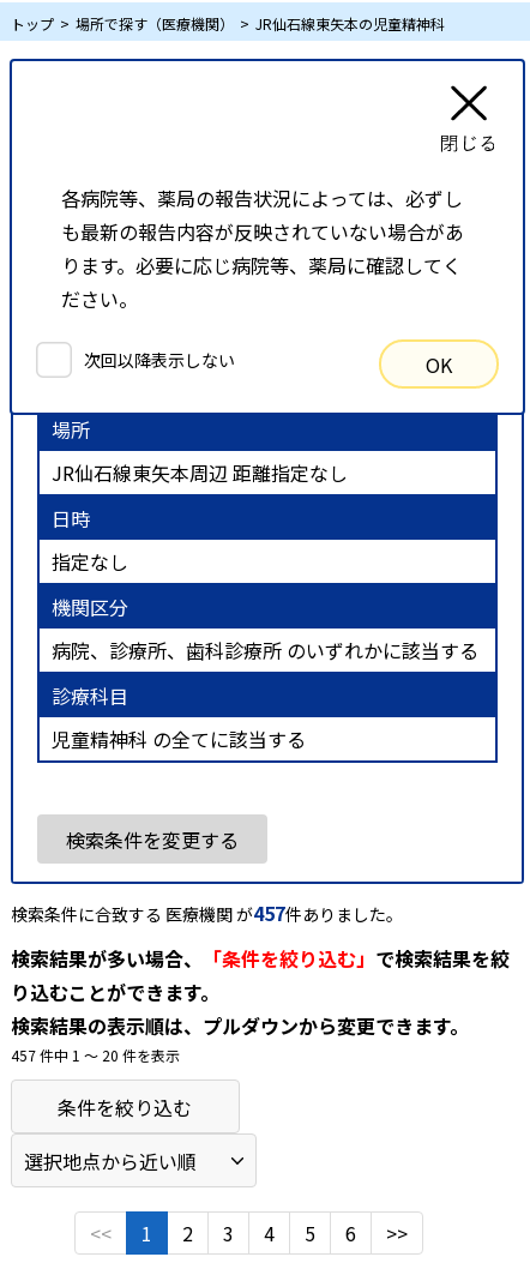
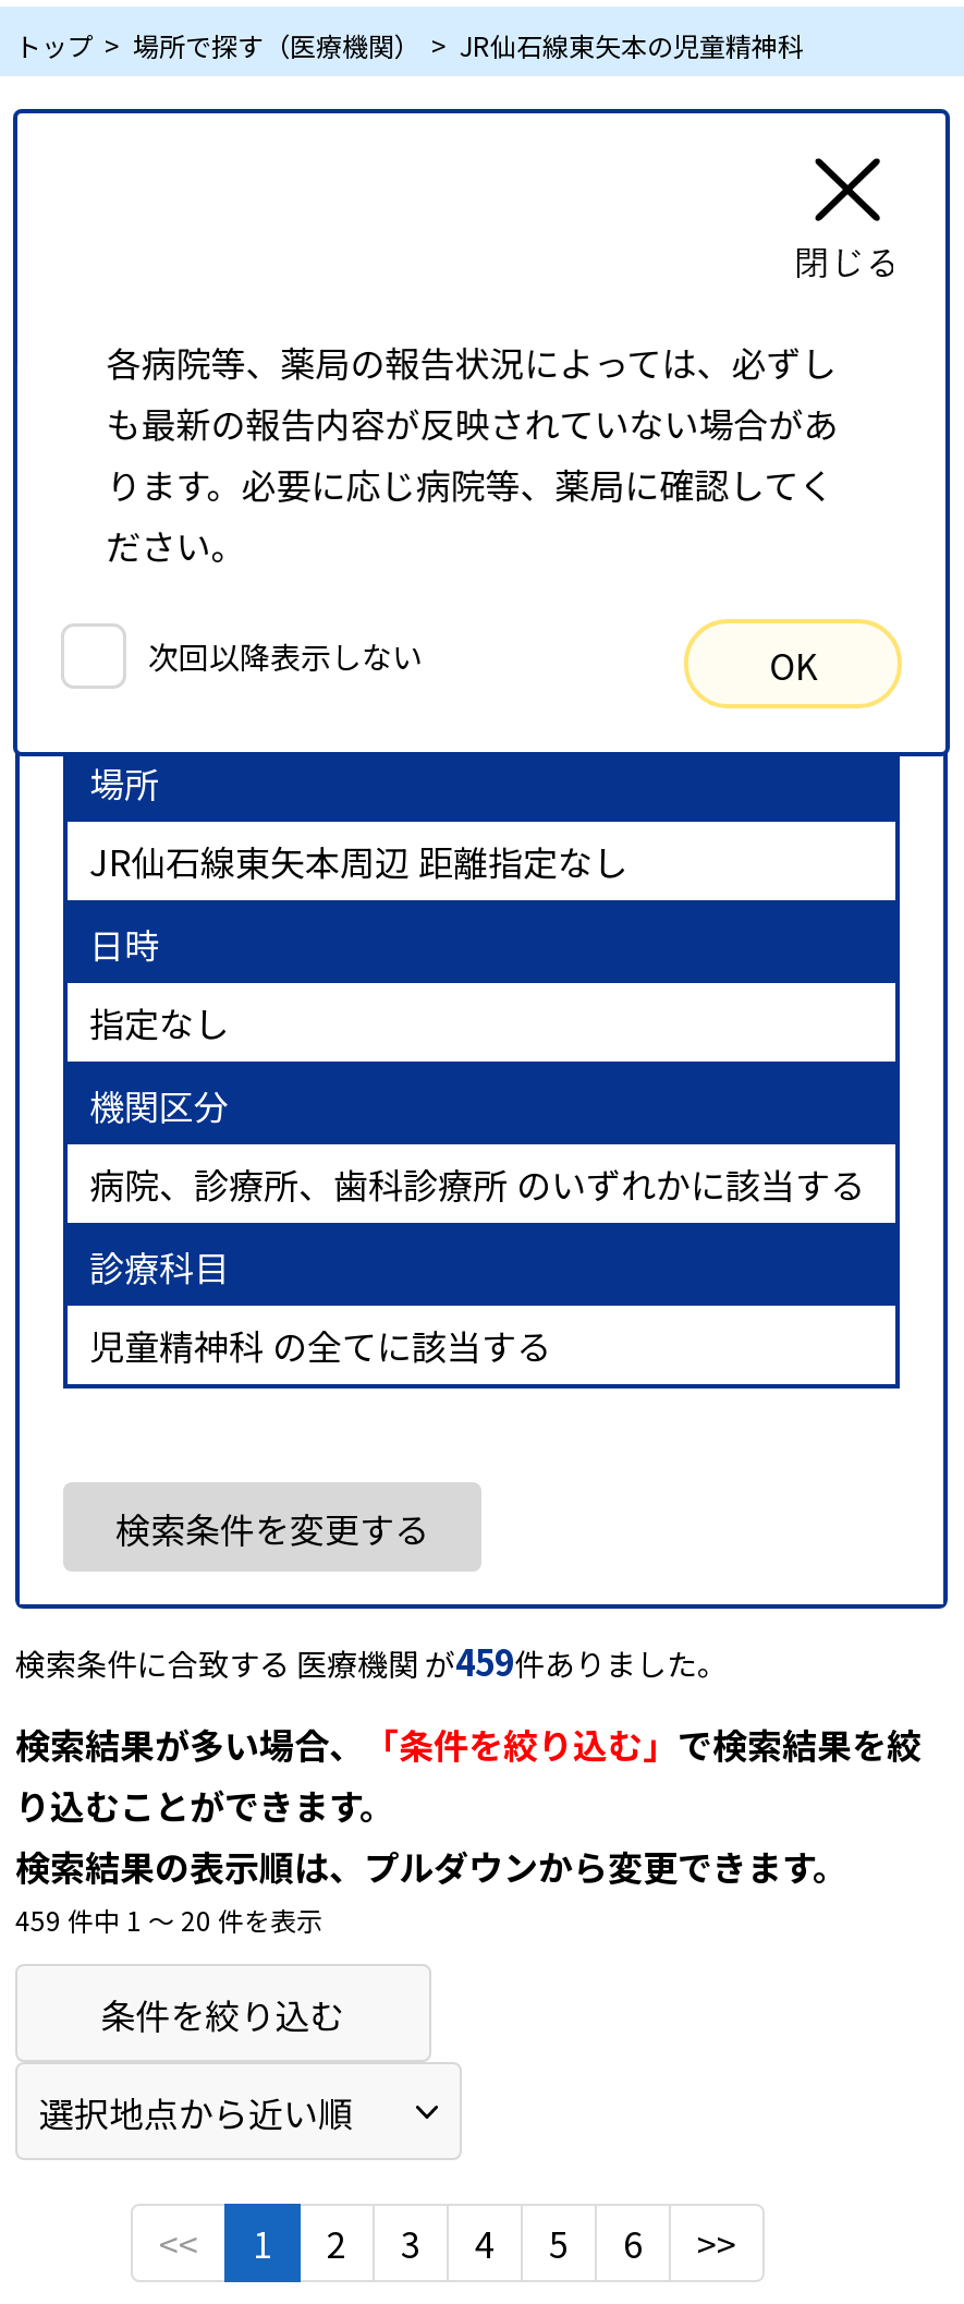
- 検索条件に合致する 医療機関 が457件ありました。
+ 検索条件に合致する 医療機関 が459件ありました。

- 457 件中 1 〜 20 件を表示
+ 459 件中 1 〜 20 件を表示
